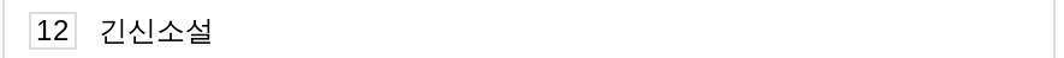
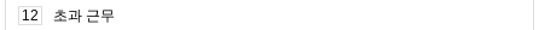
- 긴신소설
+ 초과 근무
